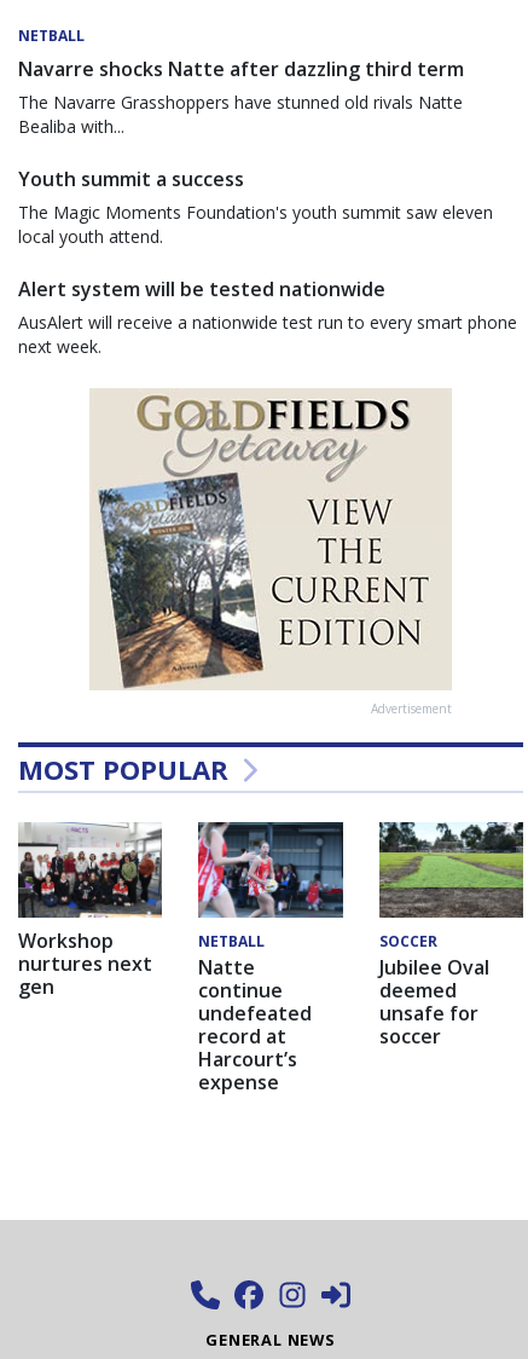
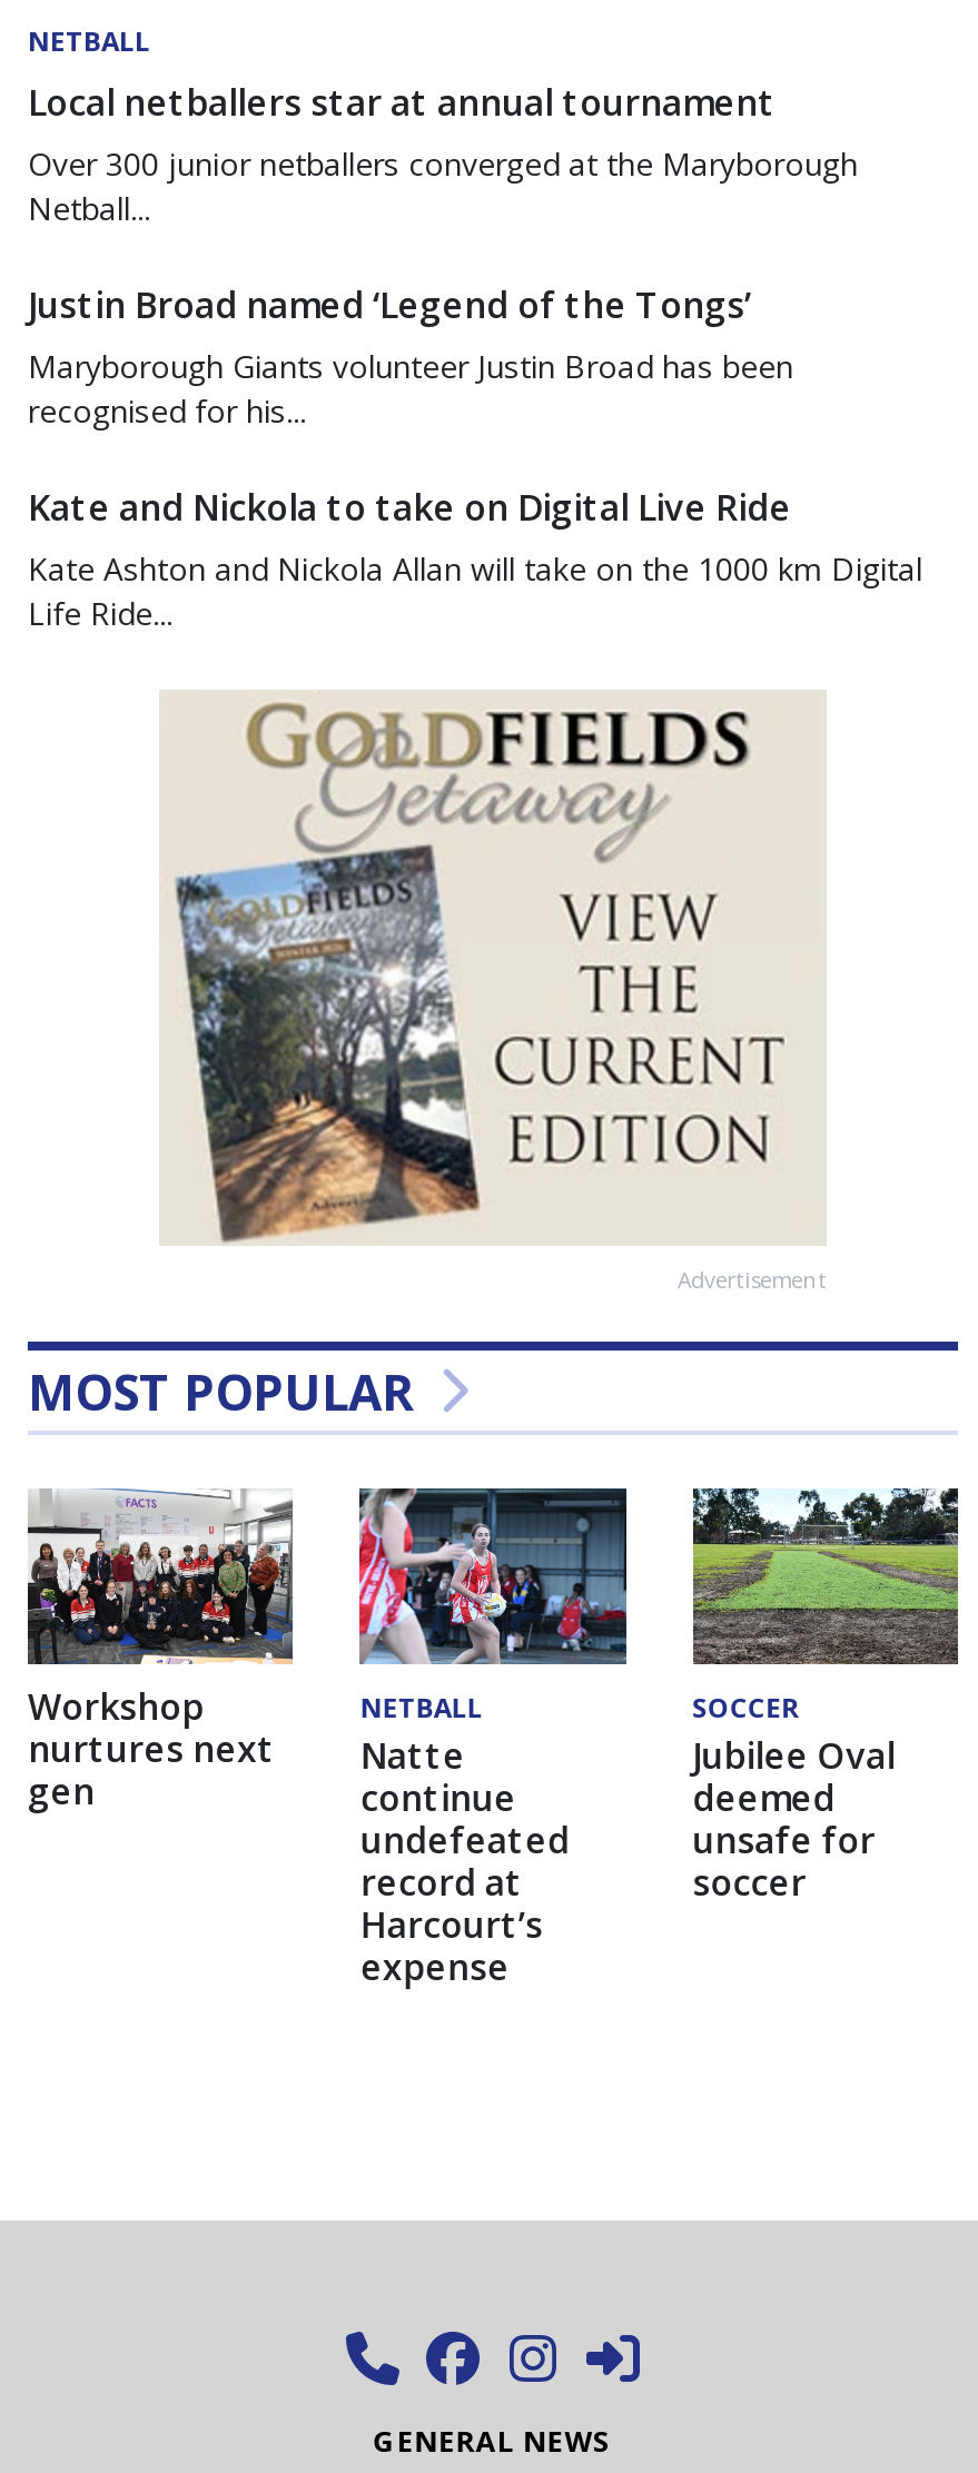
- Navarre shocks Natte after dazzling third term
- The Navarre Grasshoppers have stunned old rivals Natte
- Bealiba with...
+ Local netballers star at annual tournament
+ Over 300 junior netballers converged at the Maryborough
+ Netball...

- Youth summit a success
- The Magic Moments Foundation's youth summit saw eleven
- local youth attend.
+ Justin Broad named ‘Legend of the Tongs’
+ Maryborough Giants volunteer Justin Broad has been
+ recognised for his...

- Alert system will be tested nationwide
- AusAlert will receive a nationwide test run to every smart phone
- next week.
+ Kate and Nickola to take on Digital Live Ride
+ Kate Ashton and Nickola Allan will take on the 1000 km Digital
+ Life Ride...
